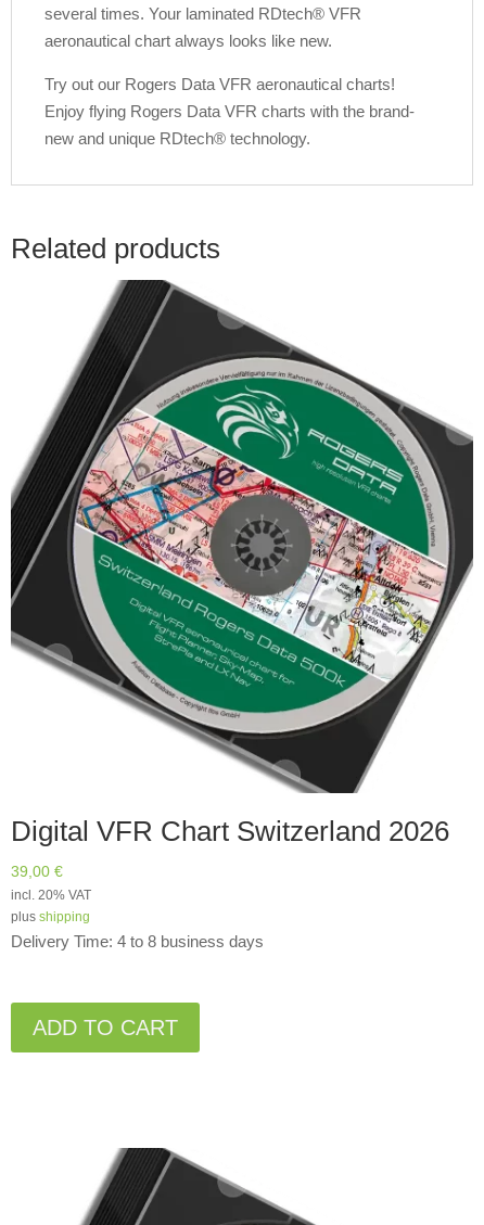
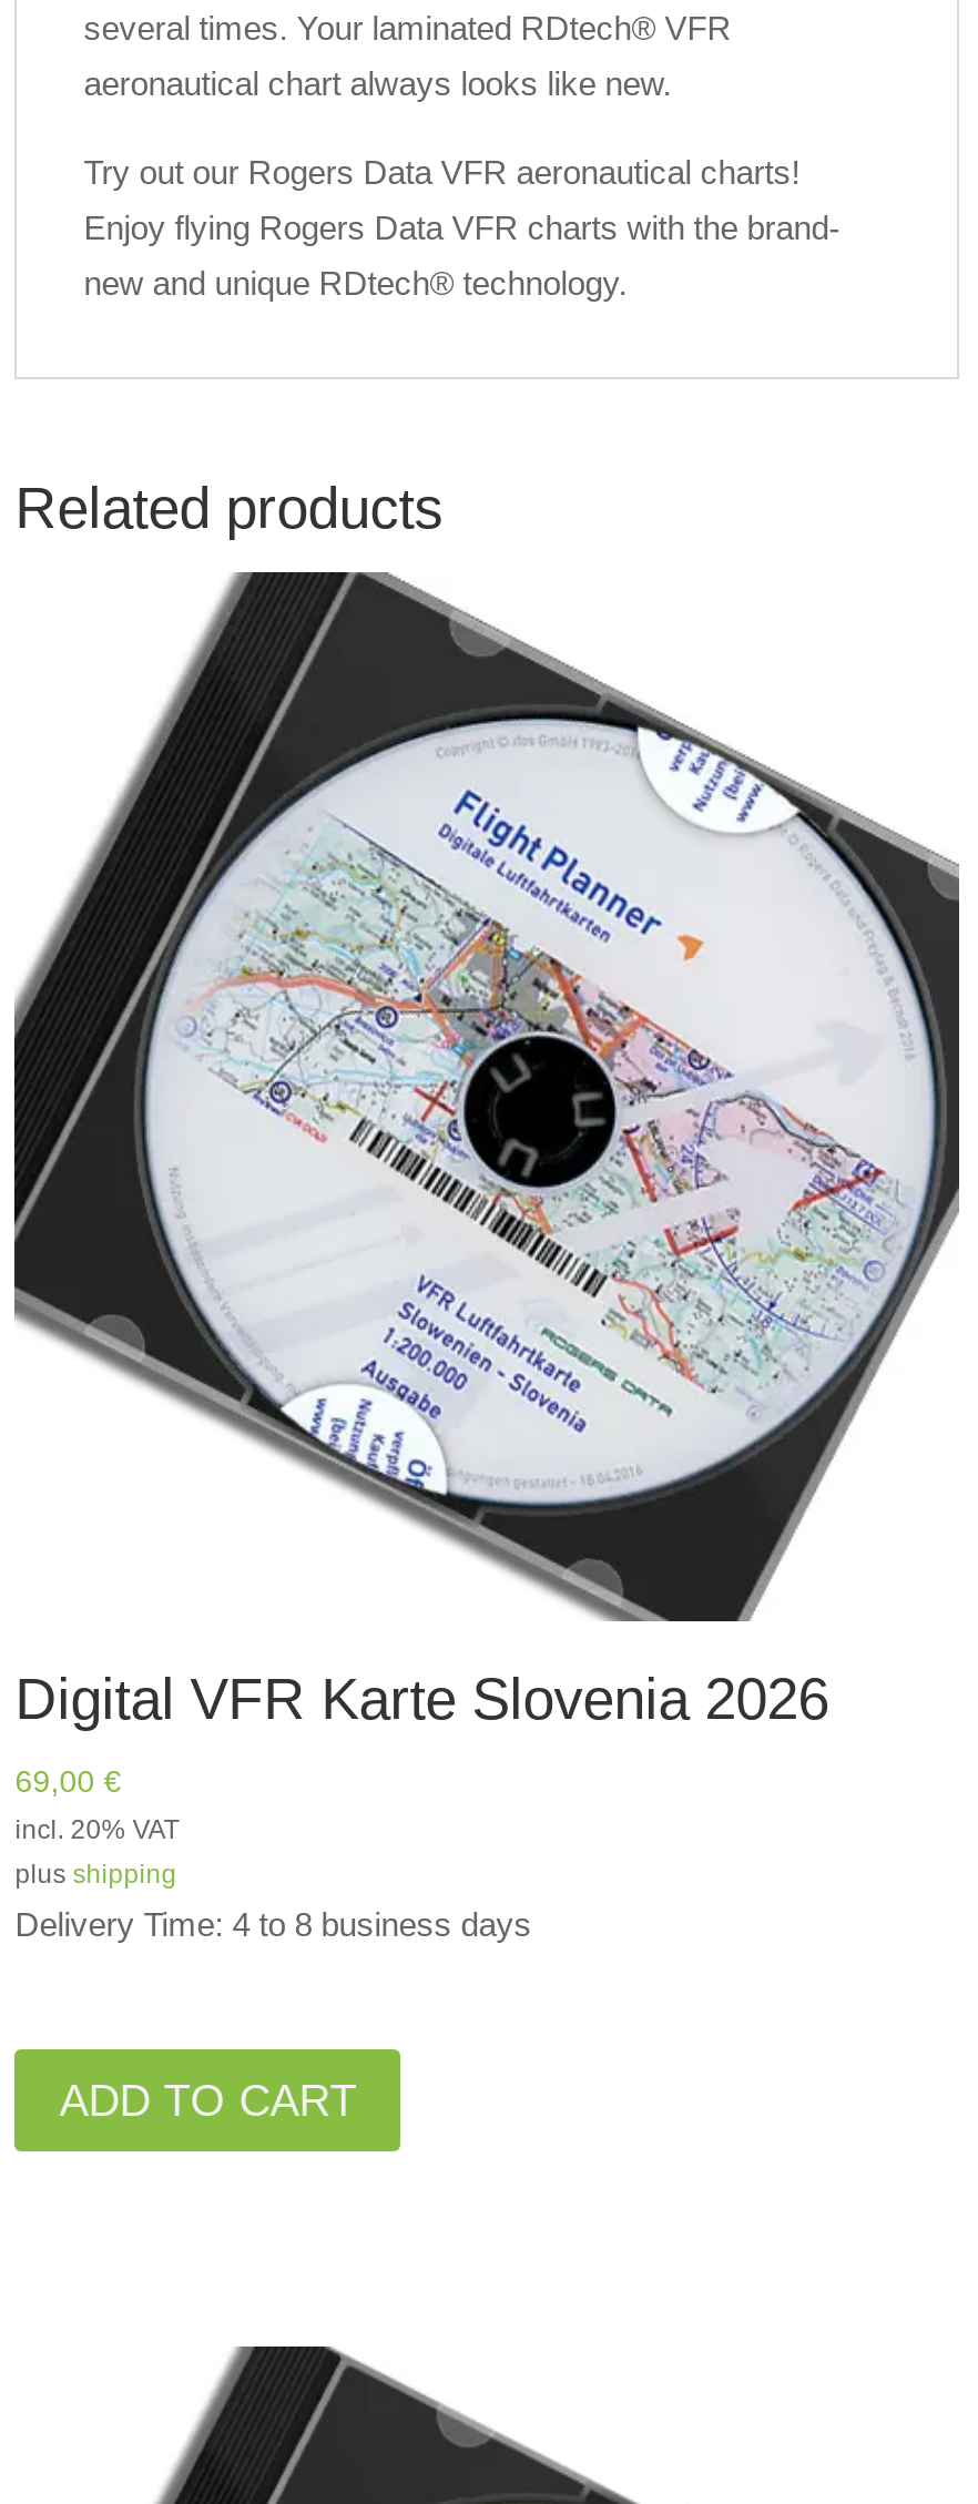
- [image]
- Digital VFR Chart Switzerland 2026
+ [image]
+ Digital VFR Karte Slovenia 2026

- 39,00 €
+ 69,00 €
